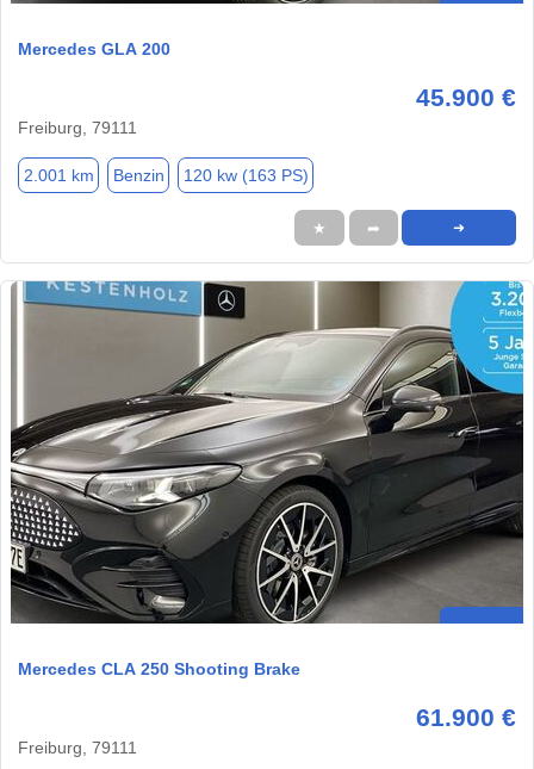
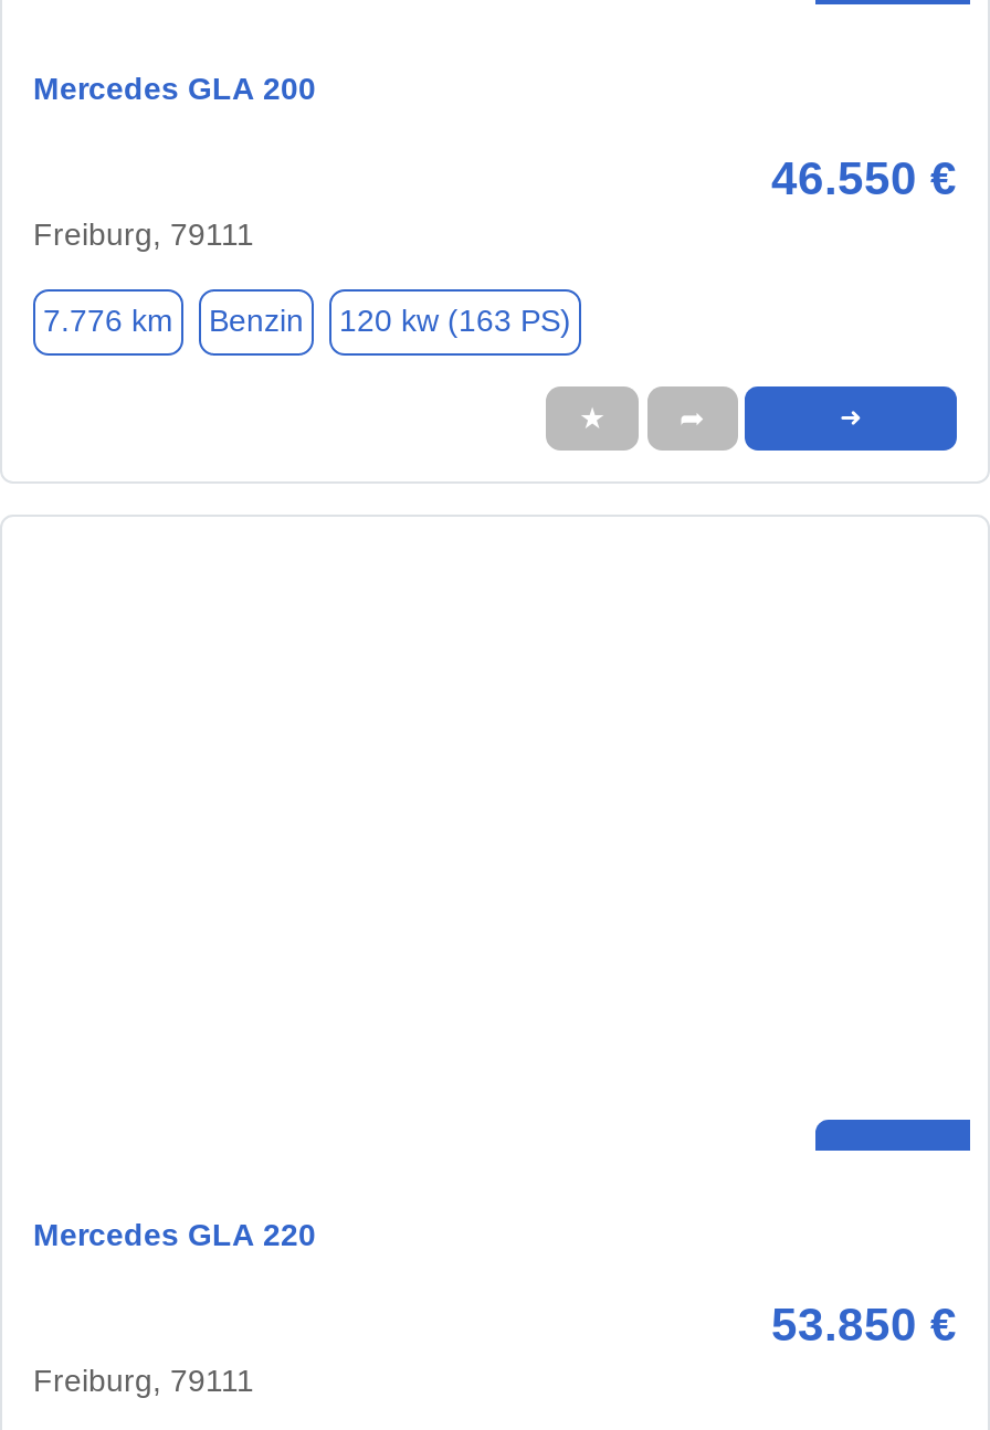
- 45.900 €
+ 46.550 €

- 2.001 km Benzin 120 kw (163 PS)
+ 7.776 km Benzin 120 kw (163 PS)

- [image]

- Mercedes CLA 250 Shooting Brake
+ Mercedes GLA 220

- 61.900 €
+ 53.850 €
